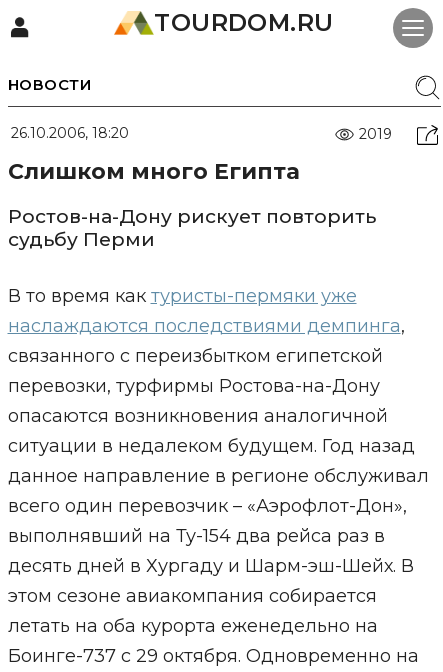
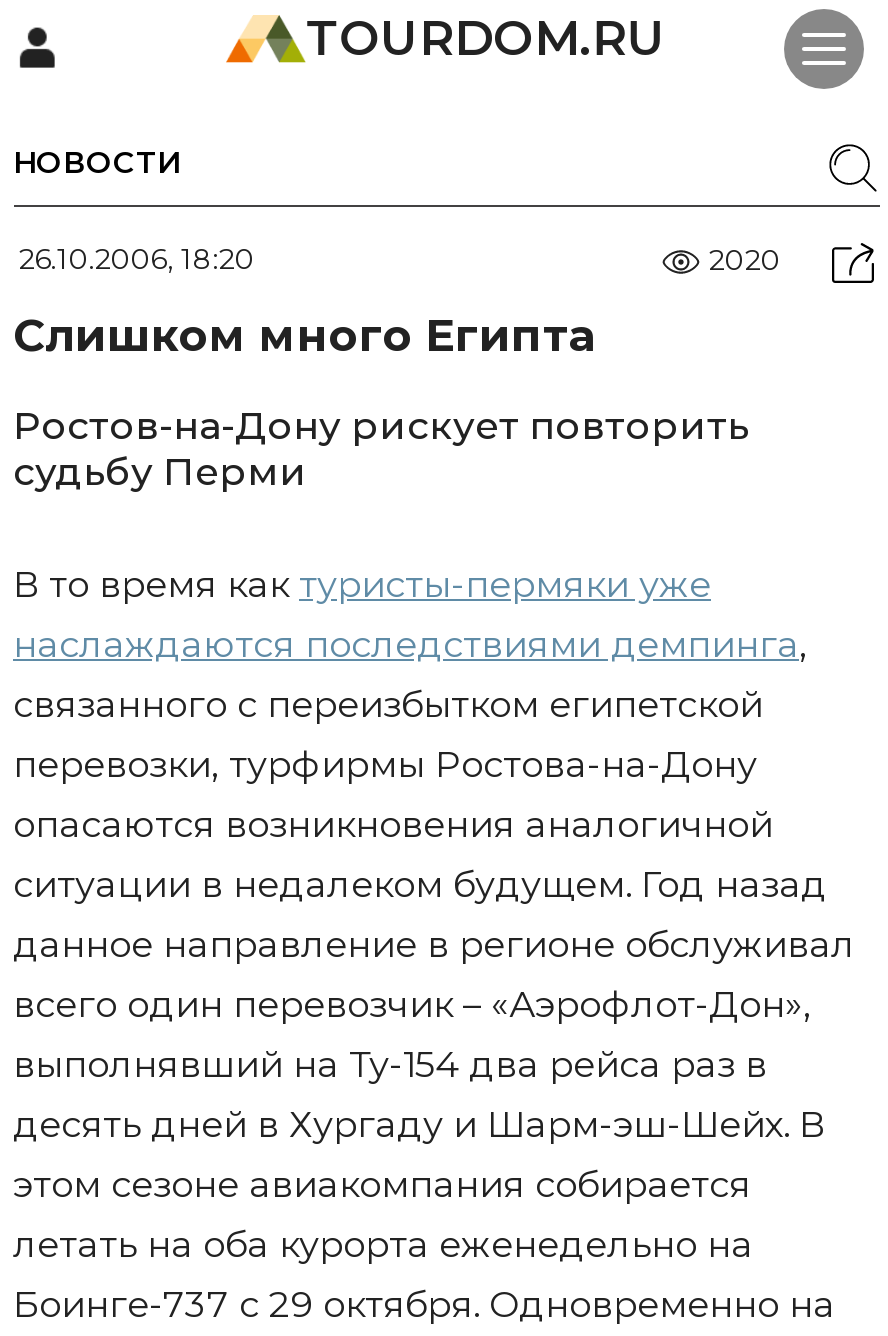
- 2019
+ 2020
